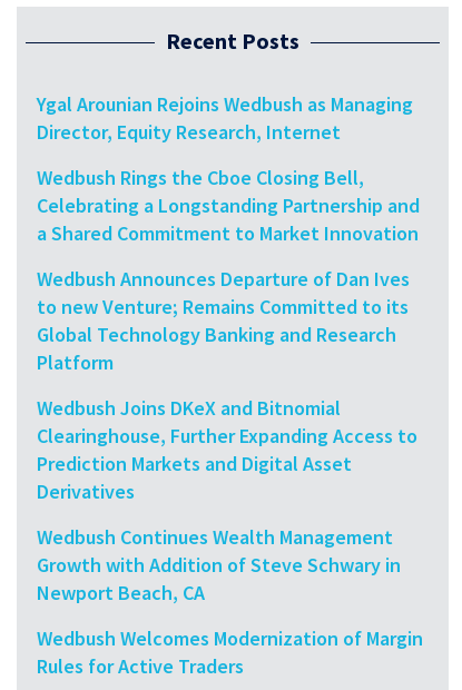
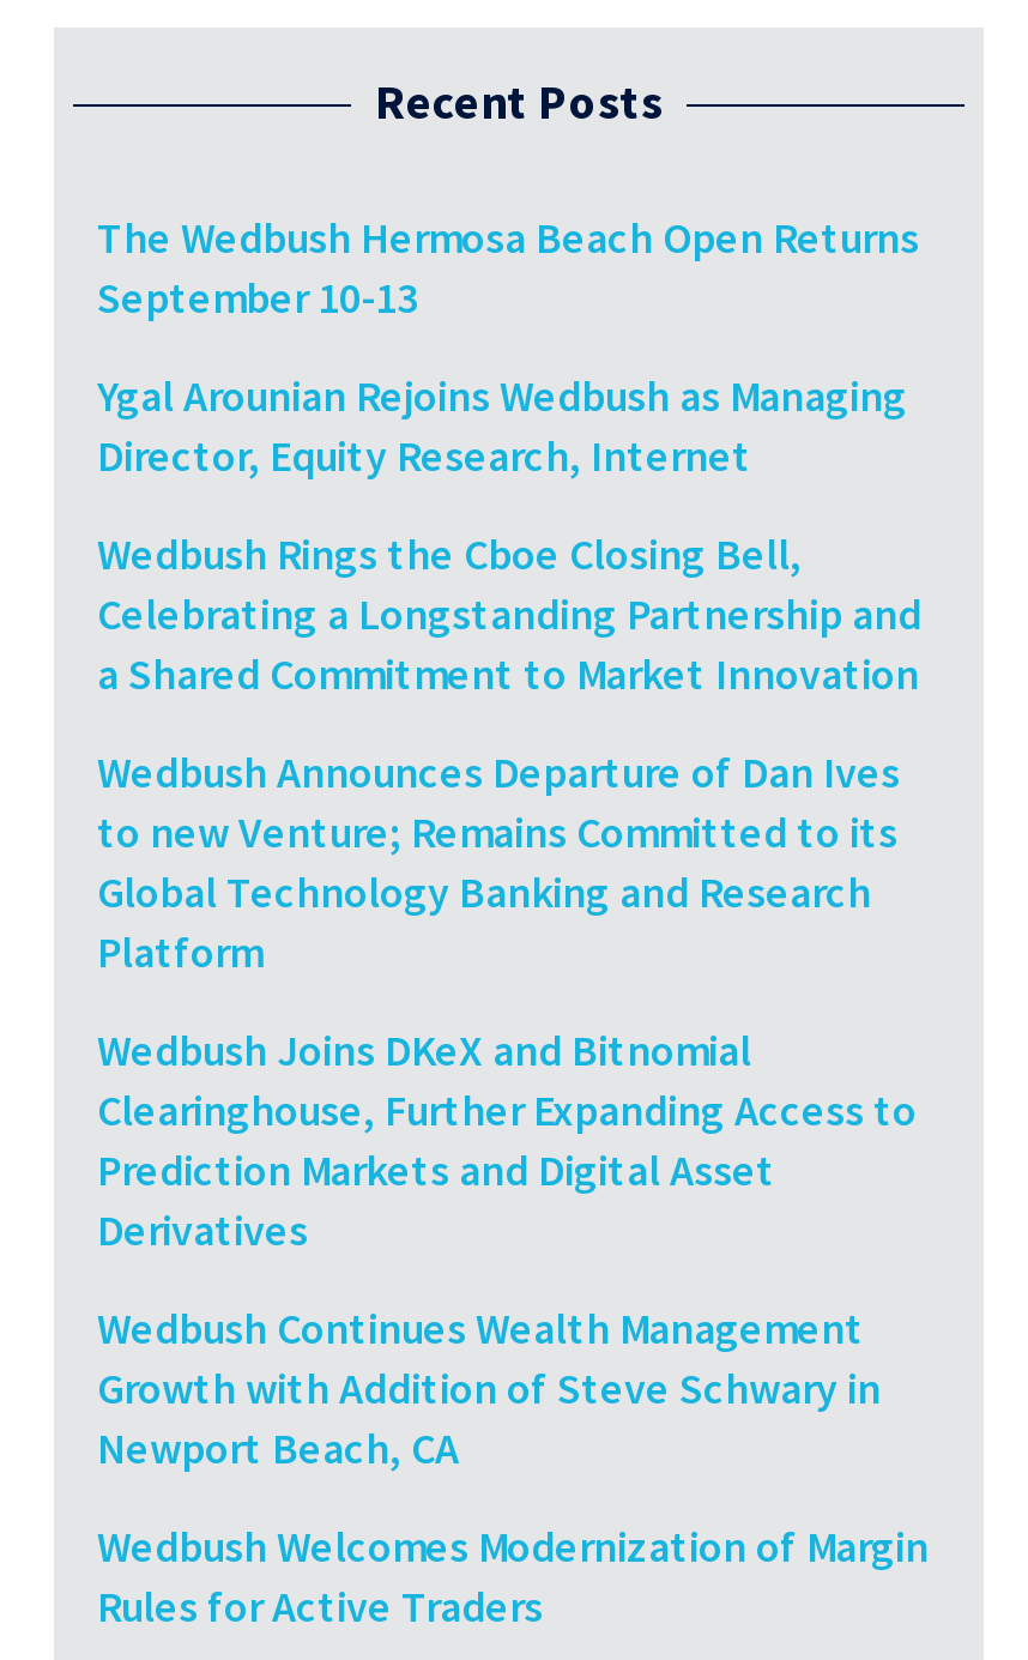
+ The Wedbush Hermosa Beach Open Returns
+ September 10-13
